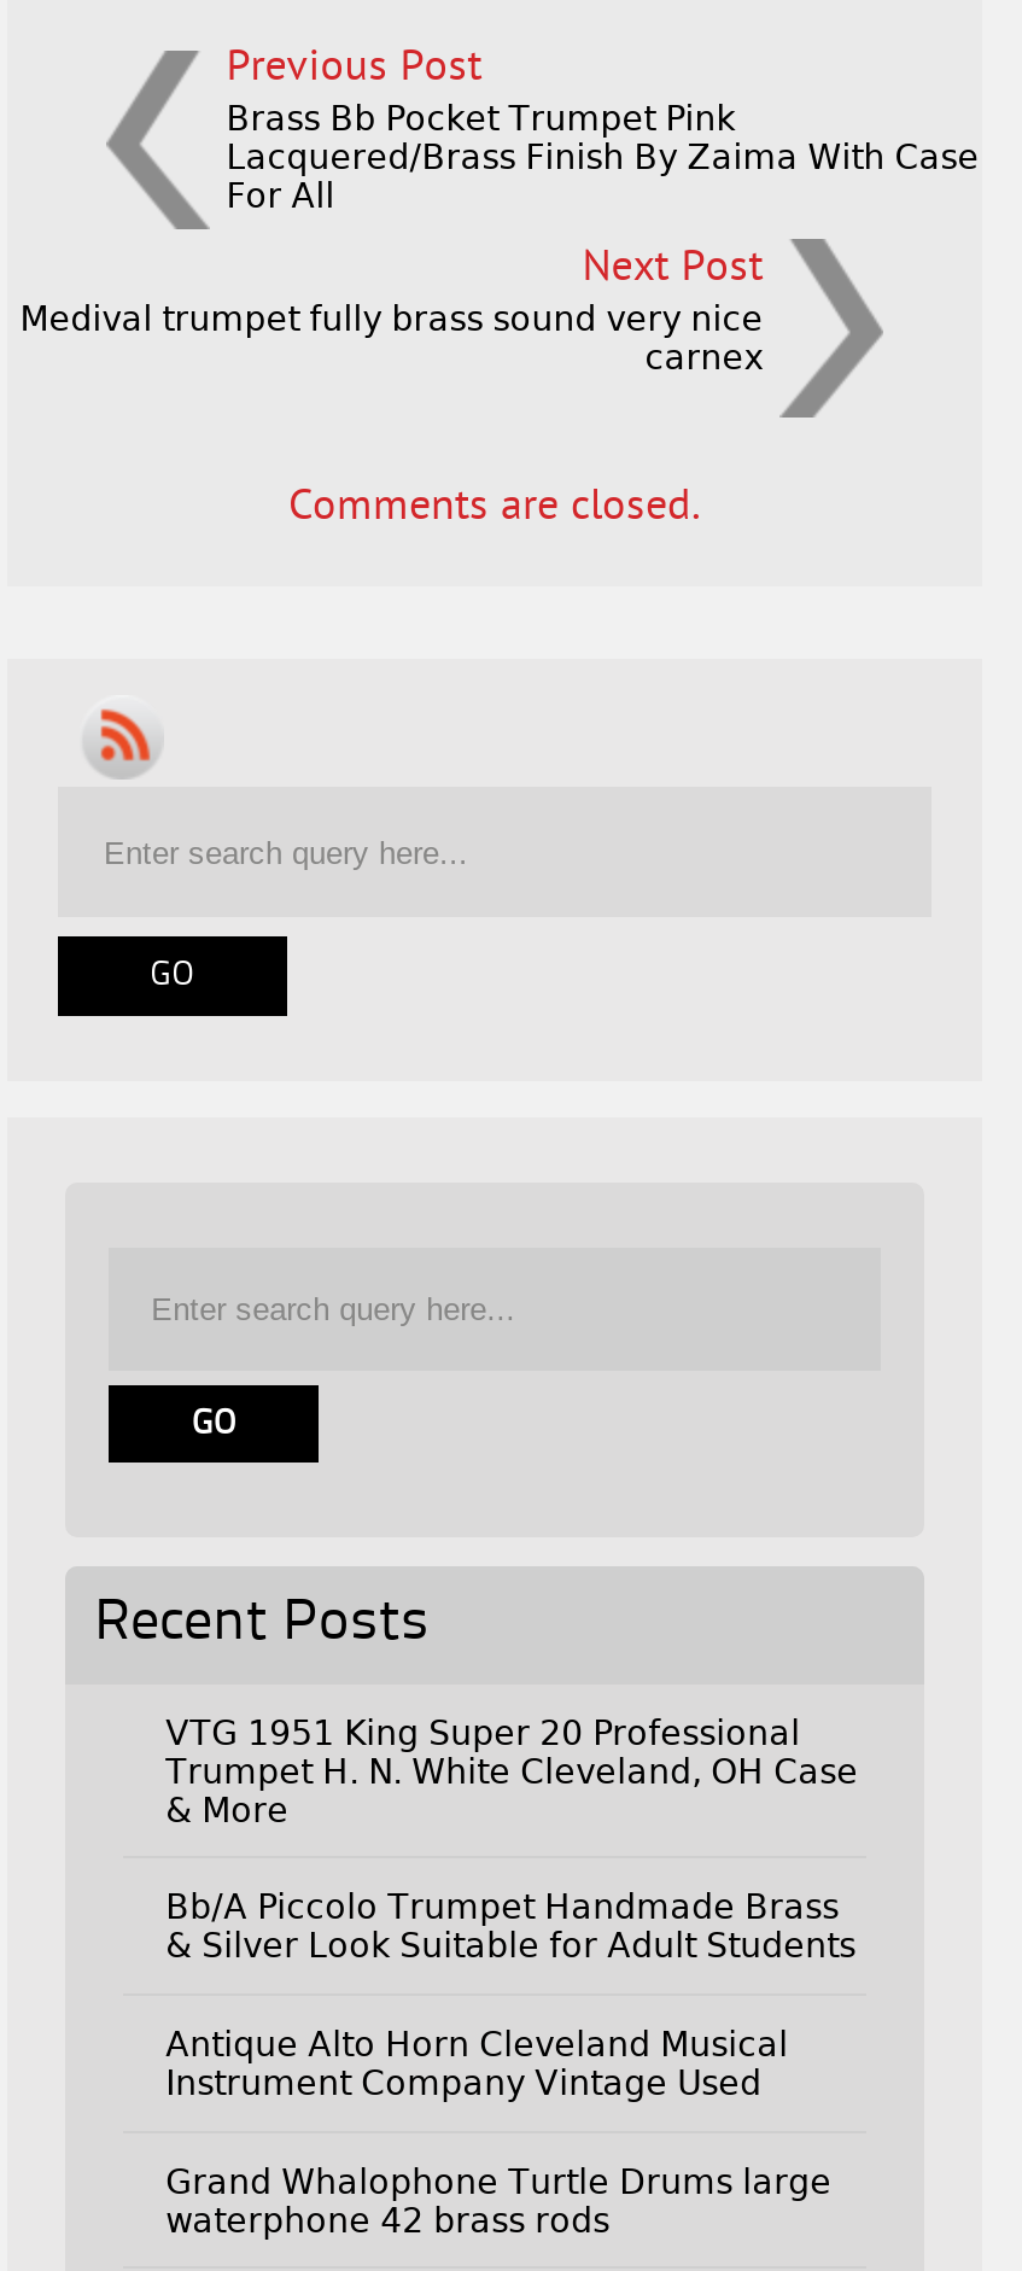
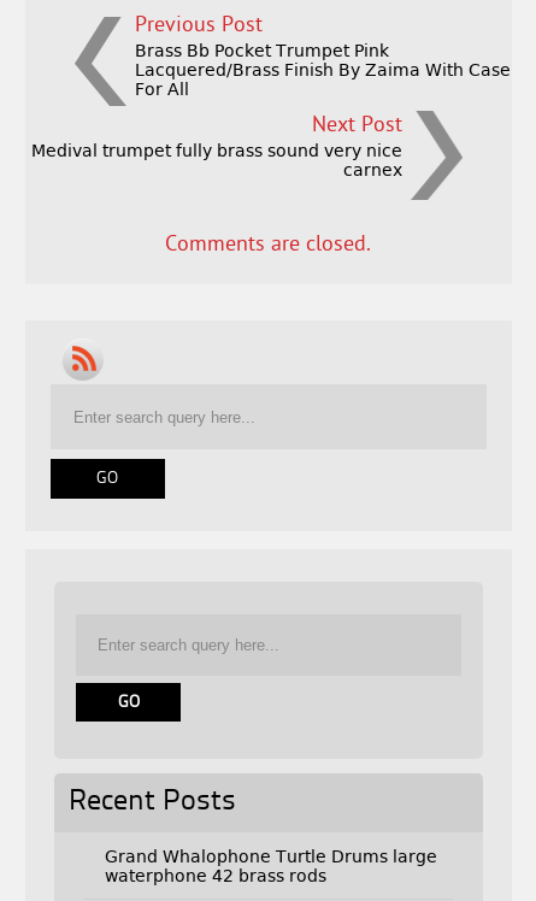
- VTG 1951 King Super 20 Professional
- Trumpet H. N. White Cleveland, OH Case
- & More
- Bb/A Piccolo Trumpet Handmade Brass
- & Silver Look Suitable for Adult Students
- Antique Alto Horn Cleveland Musical
- Instrument Company Vintage Used
